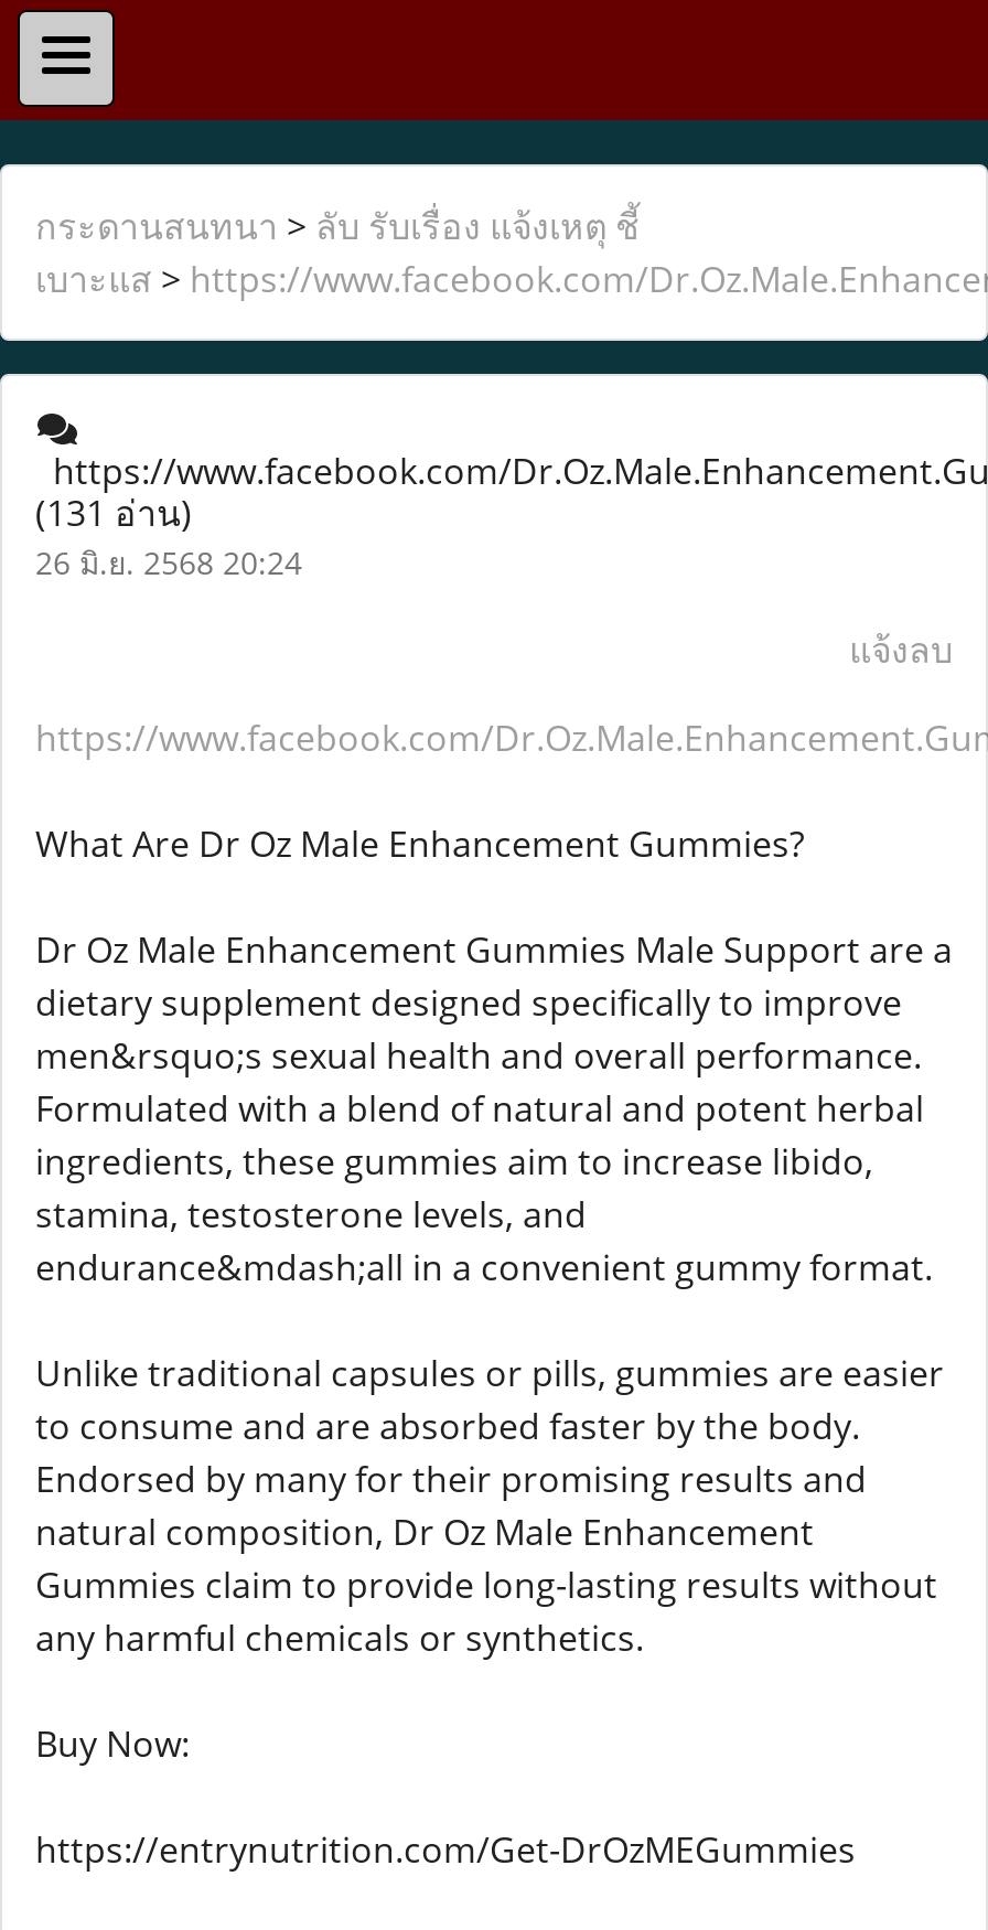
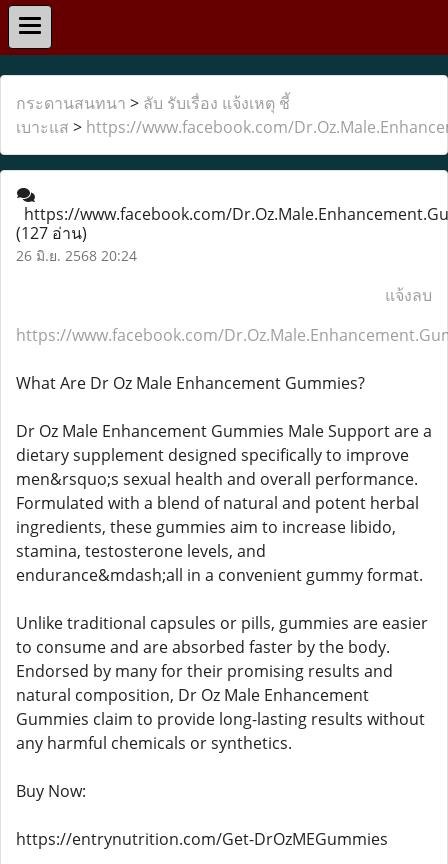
- (131 อ่าน)
+ (127 อ่าน)
